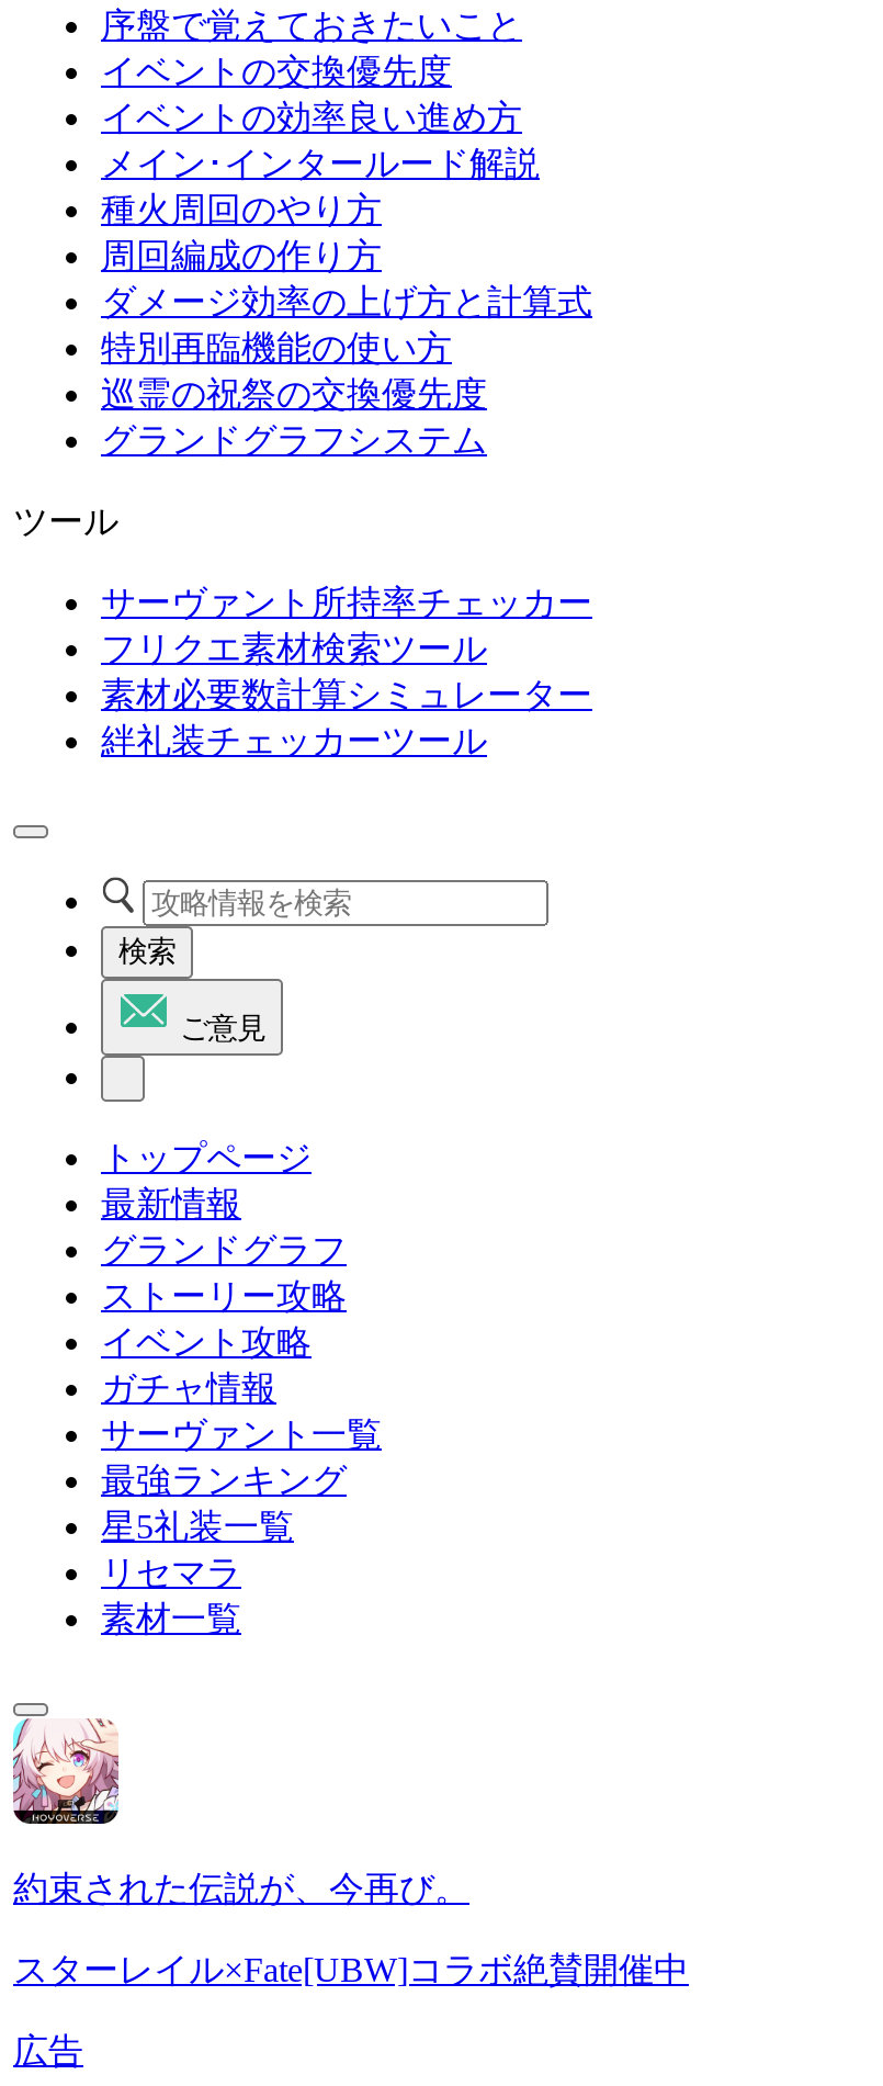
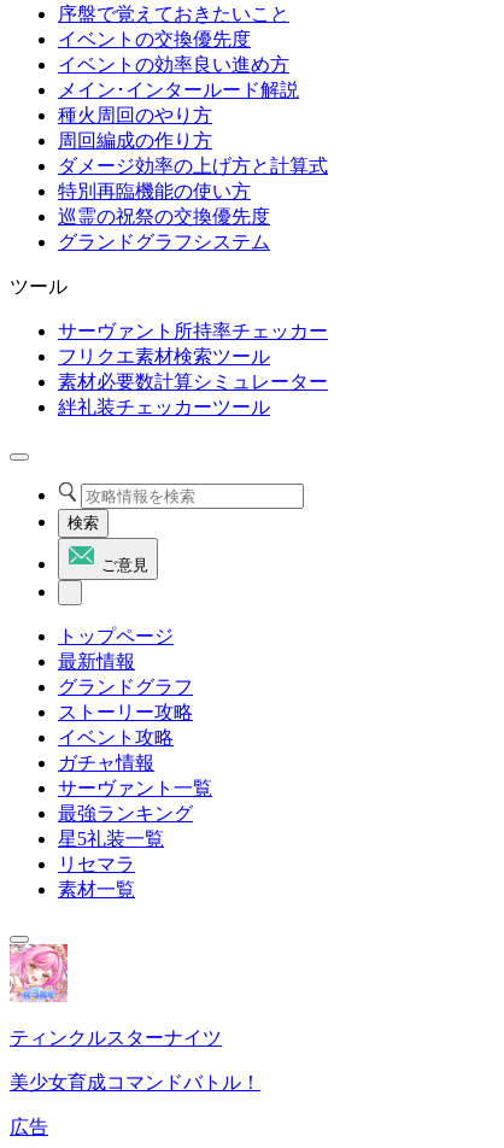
- [image]
- 約束された伝説が、今再び。
+ [image]
+ ティンクルスターナイツ

- スターレイル×Fate[UBW]コラボ絶賛開催中
+ 美少女育成コマンドバトル！
